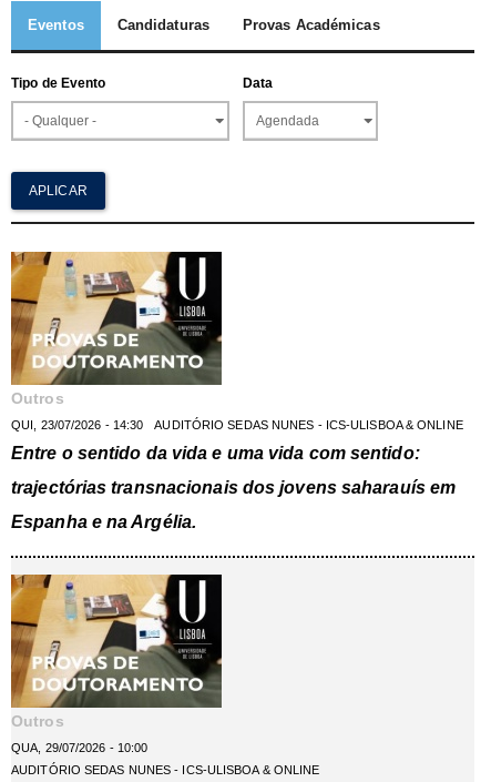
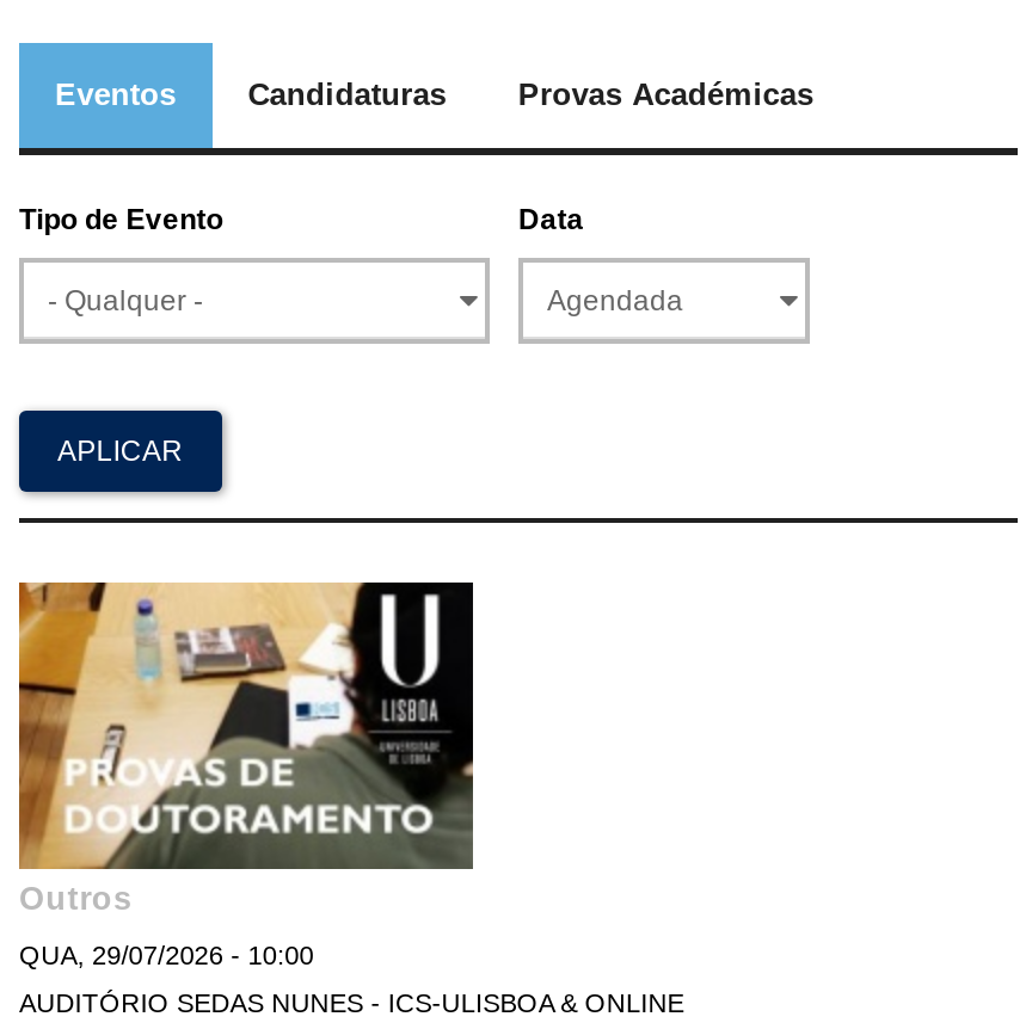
- QUI, 23/07/2026 - 14:30
- AUDITÓRIO SEDAS NUNES - ICS-ULISBOA & ONLINE
- Entre o sentido da vida e uma vida com sentido:
- trajectórias transnacionais dos jovens saharauís em
- Espanha e na Argélia.

- Outros
